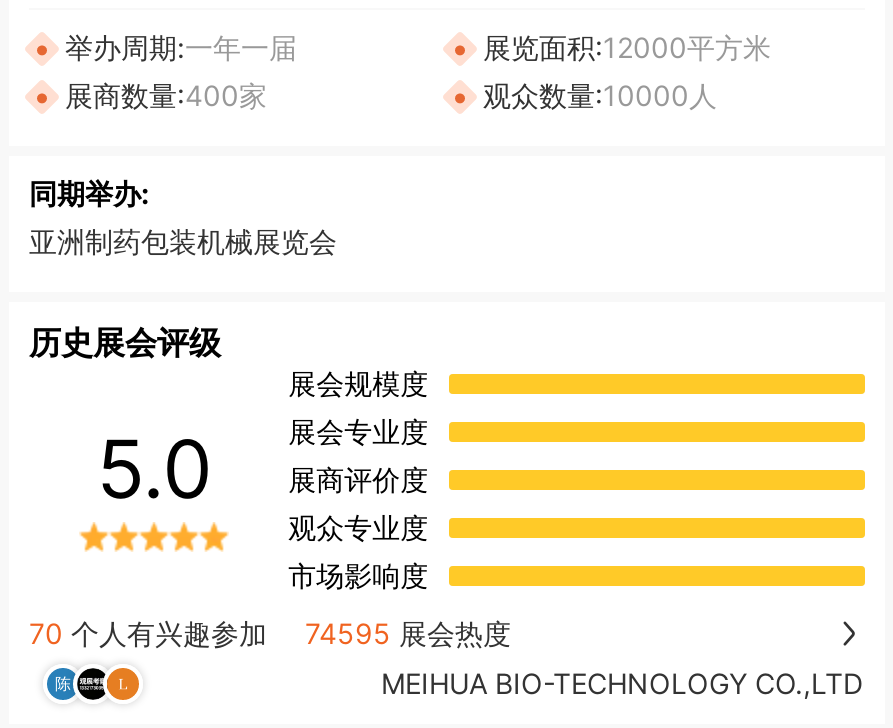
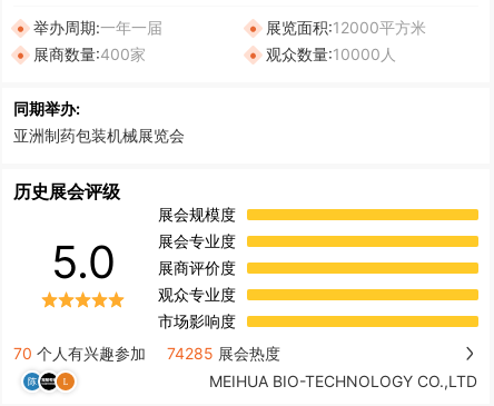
- 70个人有兴趣参加 74595展会热度
+ 70个人有兴趣参加 74285展会热度
